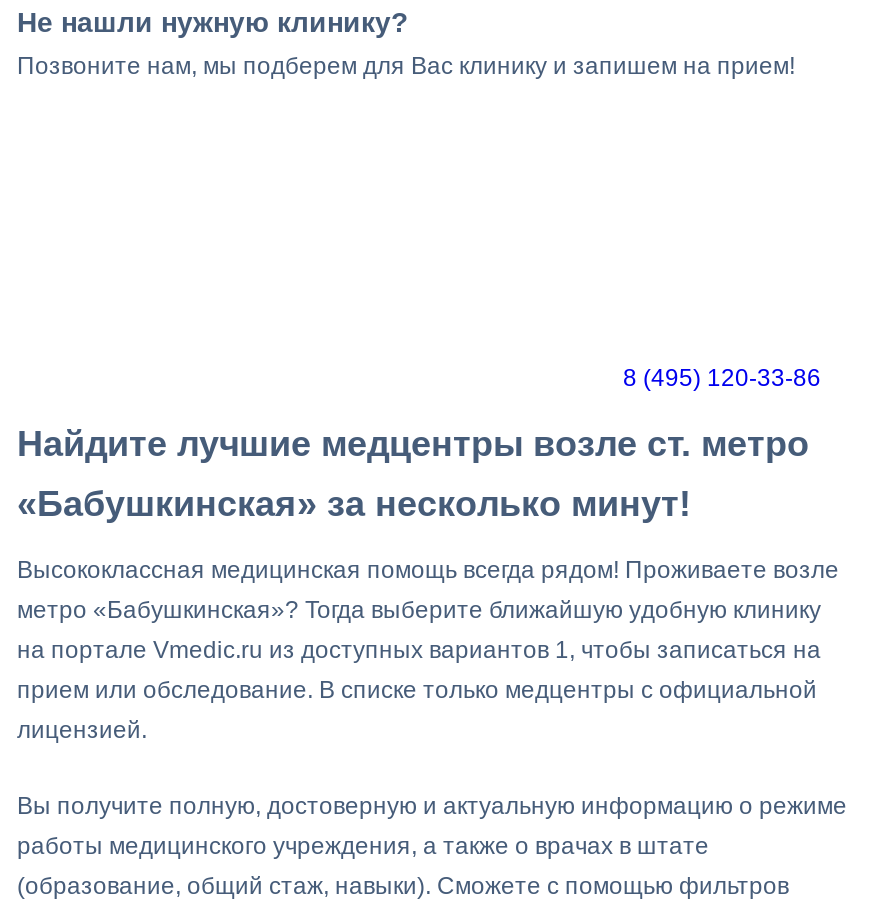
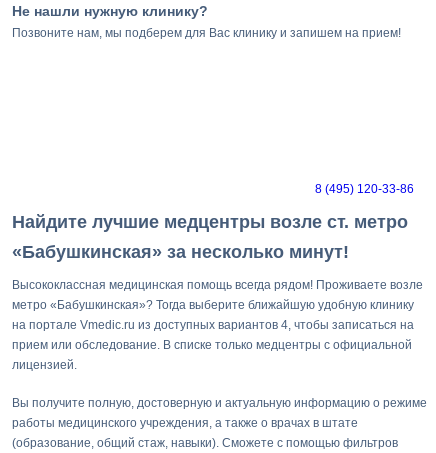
- на портале Vmedic.ru из доступных вариантов 1, чтобы записаться на
+ на портале Vmedic.ru из доступных вариантов 4, чтобы записаться на
